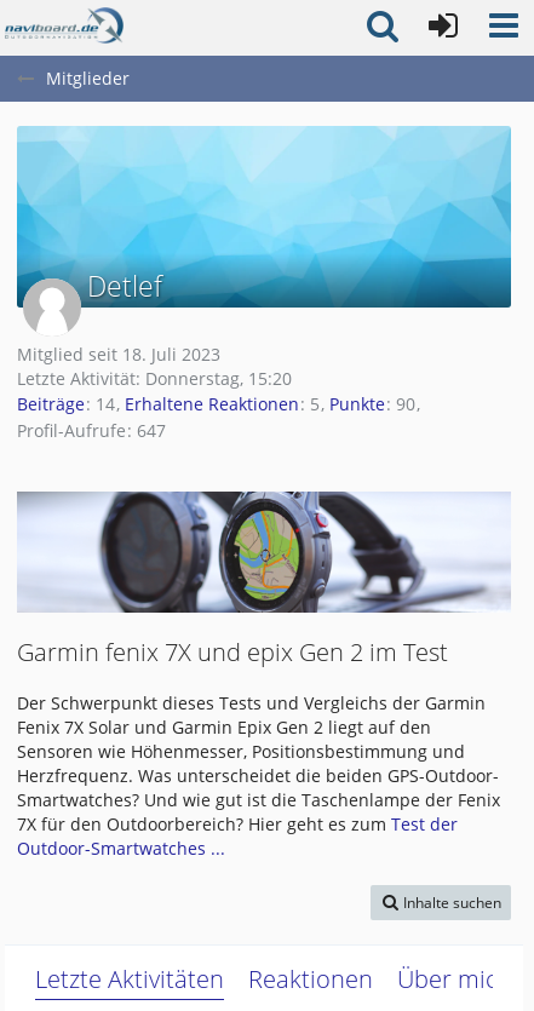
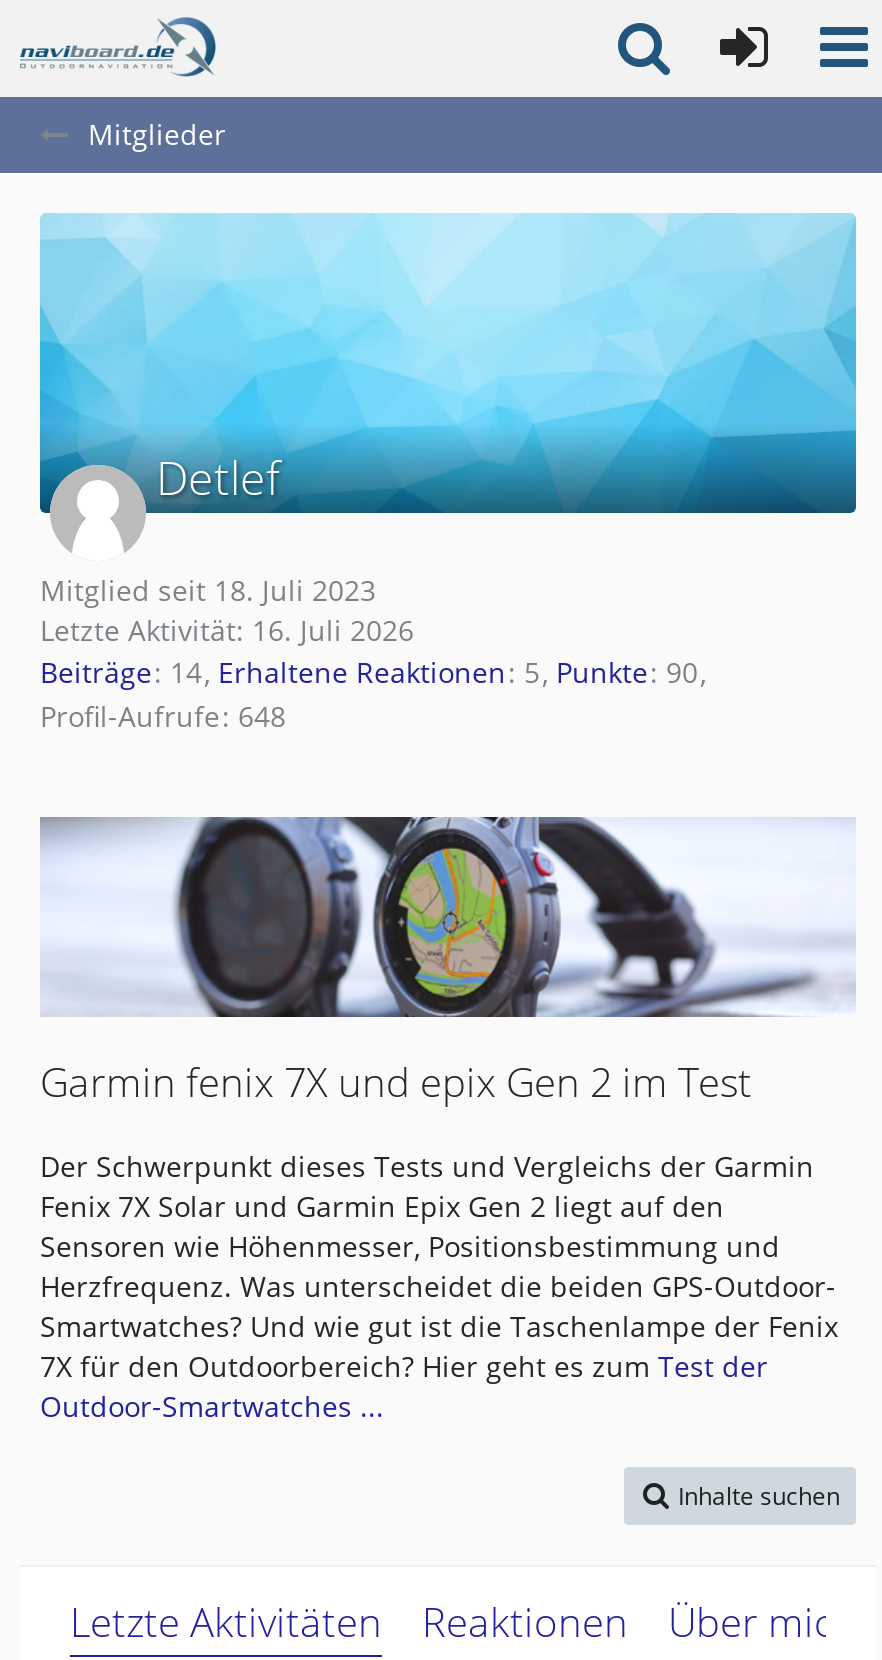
- Letzte Aktivität: Donnerstag, 15:20
+ Letzte Aktivität: 16. Juli 2026

- Profil-Aufrufe 647
+ Profil-Aufrufe 648
